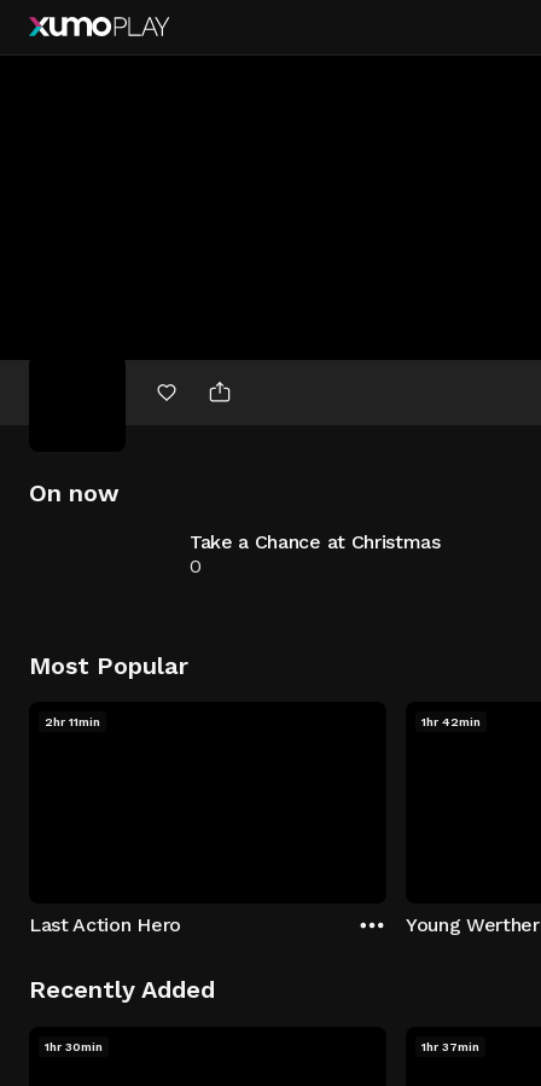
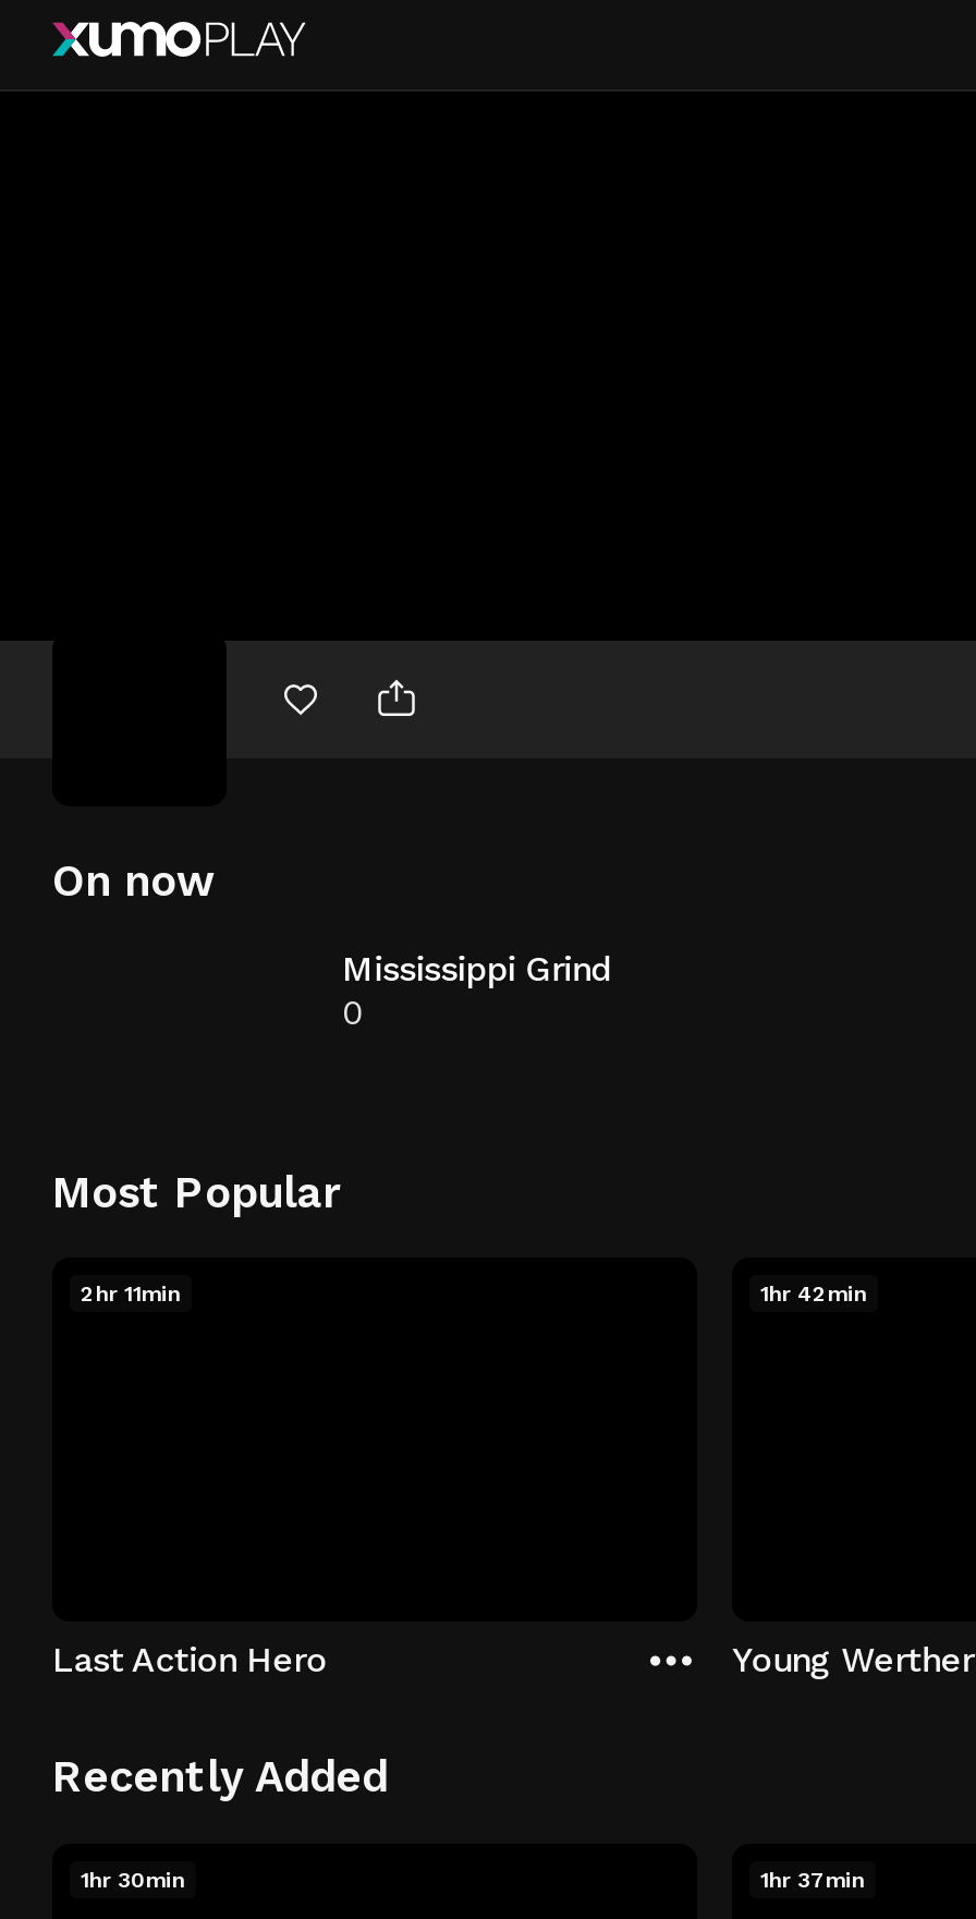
- Take a Chance at Christmas
+ Mississippi Grind
